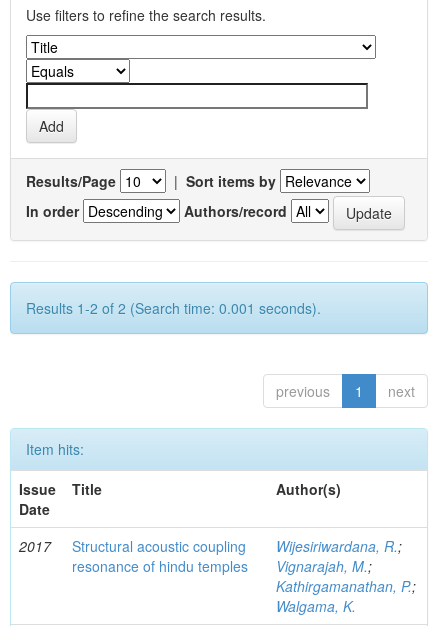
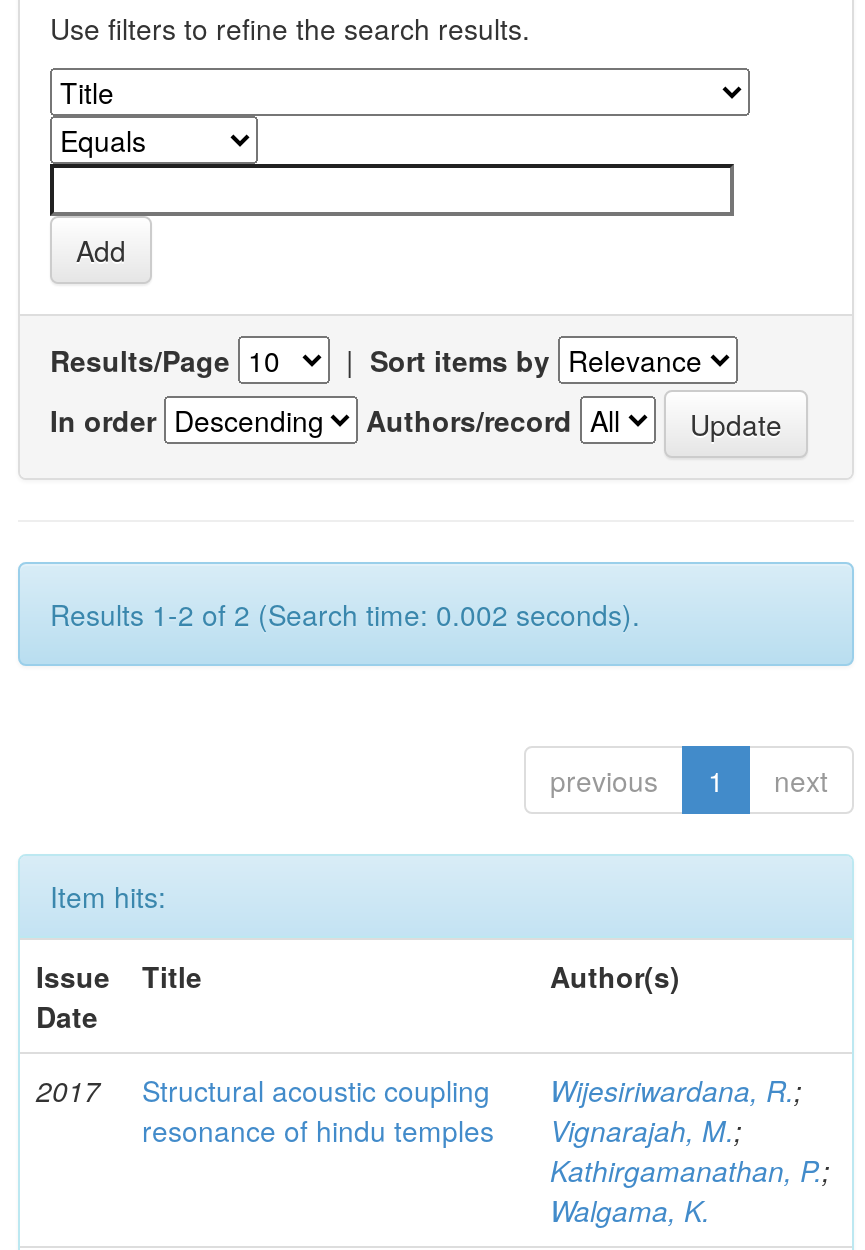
- Results 1-2 of 2 (Search time: 0.001 seconds).
+ Results 1-2 of 2 (Search time: 0.002 seconds).
